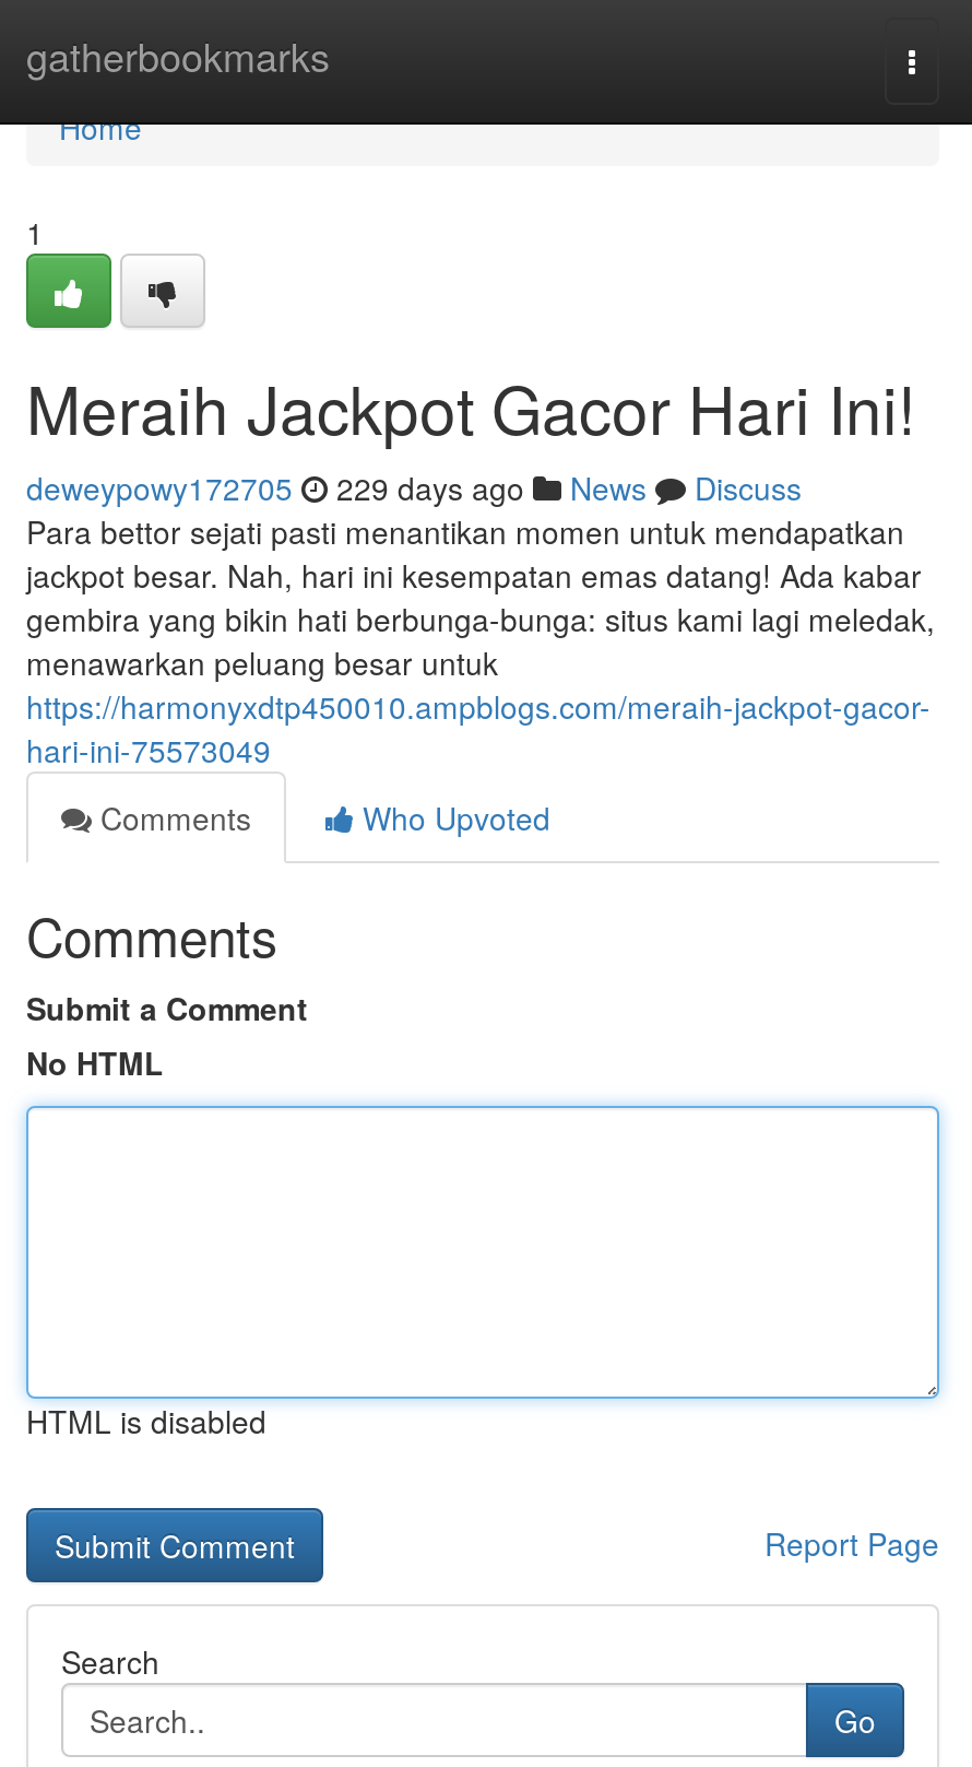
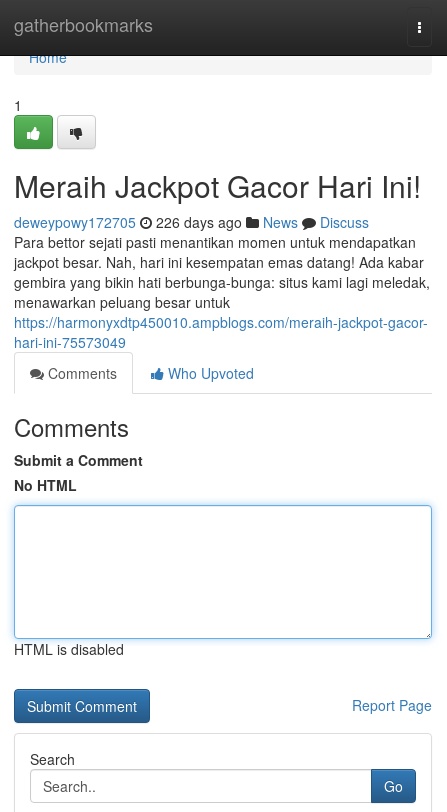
- deweypowy172705 229 days ago News Discuss
+ deweypowy172705 226 days ago News Discuss
